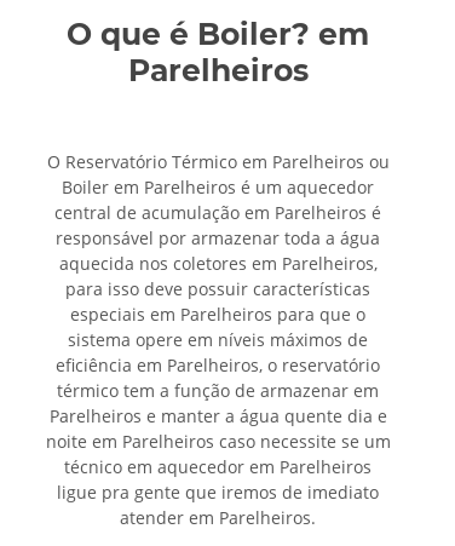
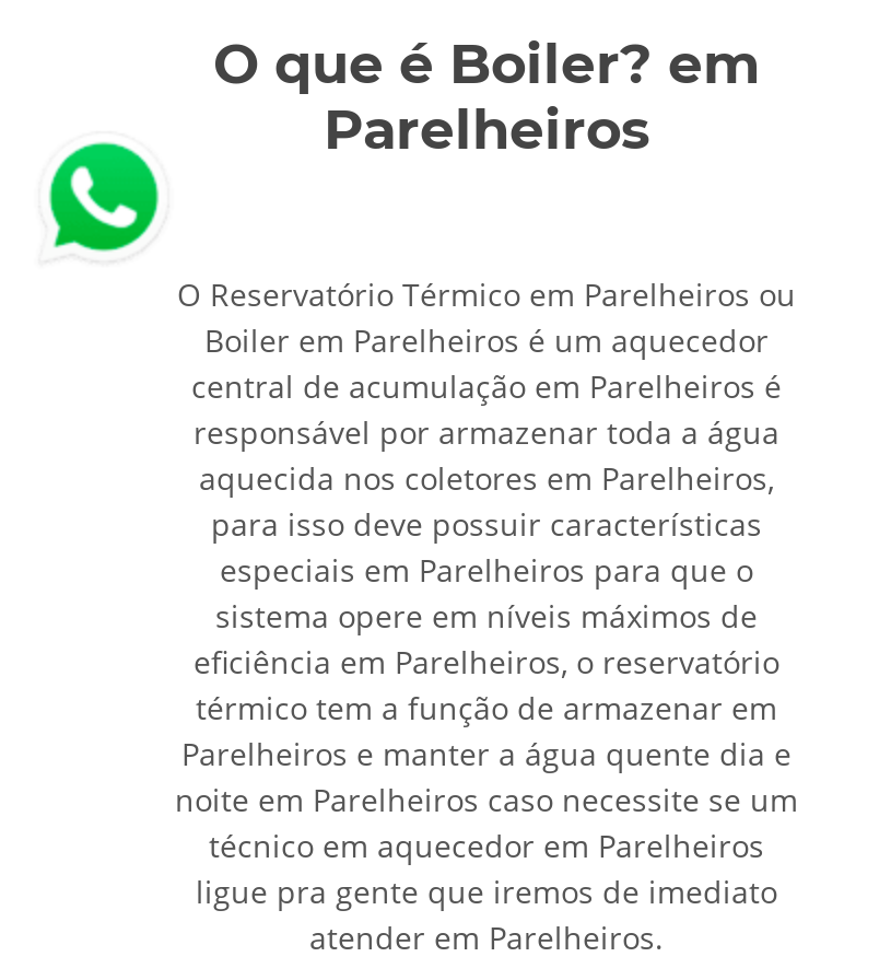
+ [image]
